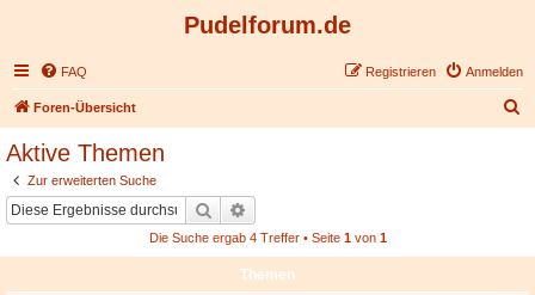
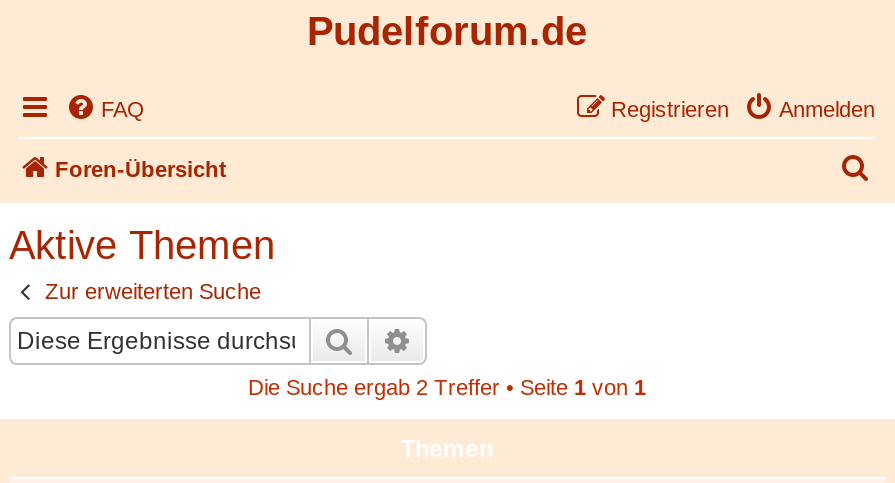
- Die Suche ergab 4 Treffer • Seite 1 von 1
+ Die Suche ergab 2 Treffer • Seite 1 von 1
